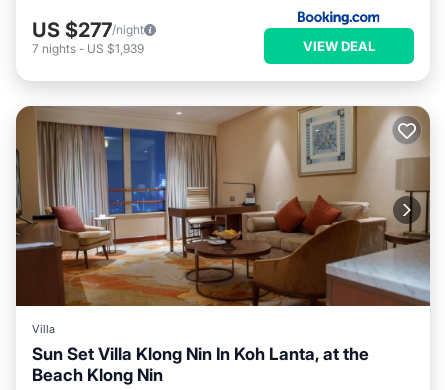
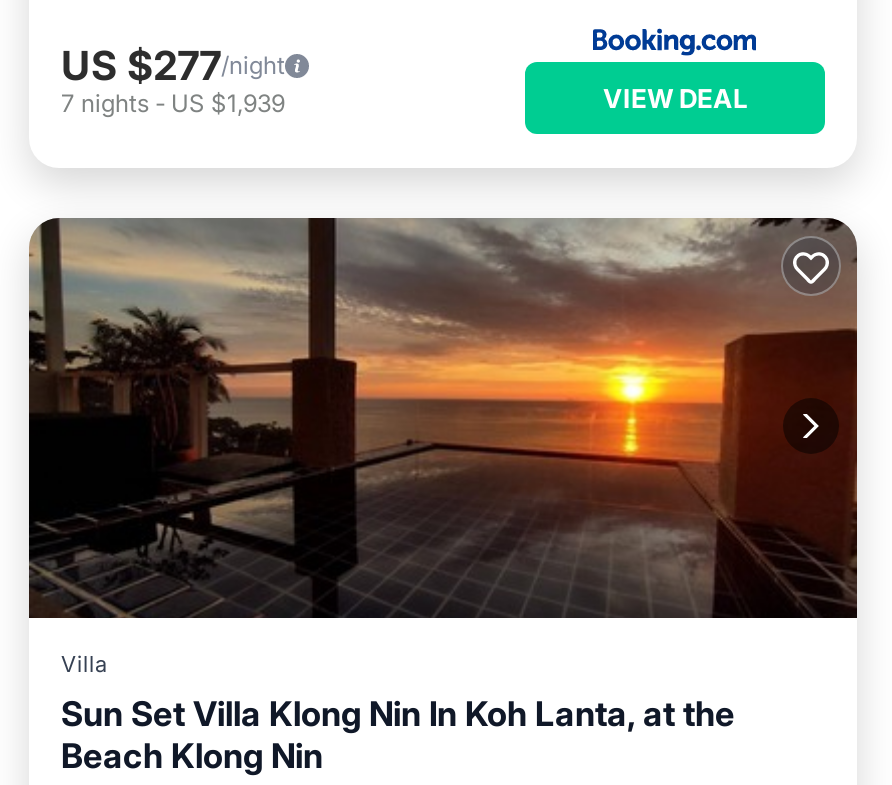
- [image]
+ [image]
